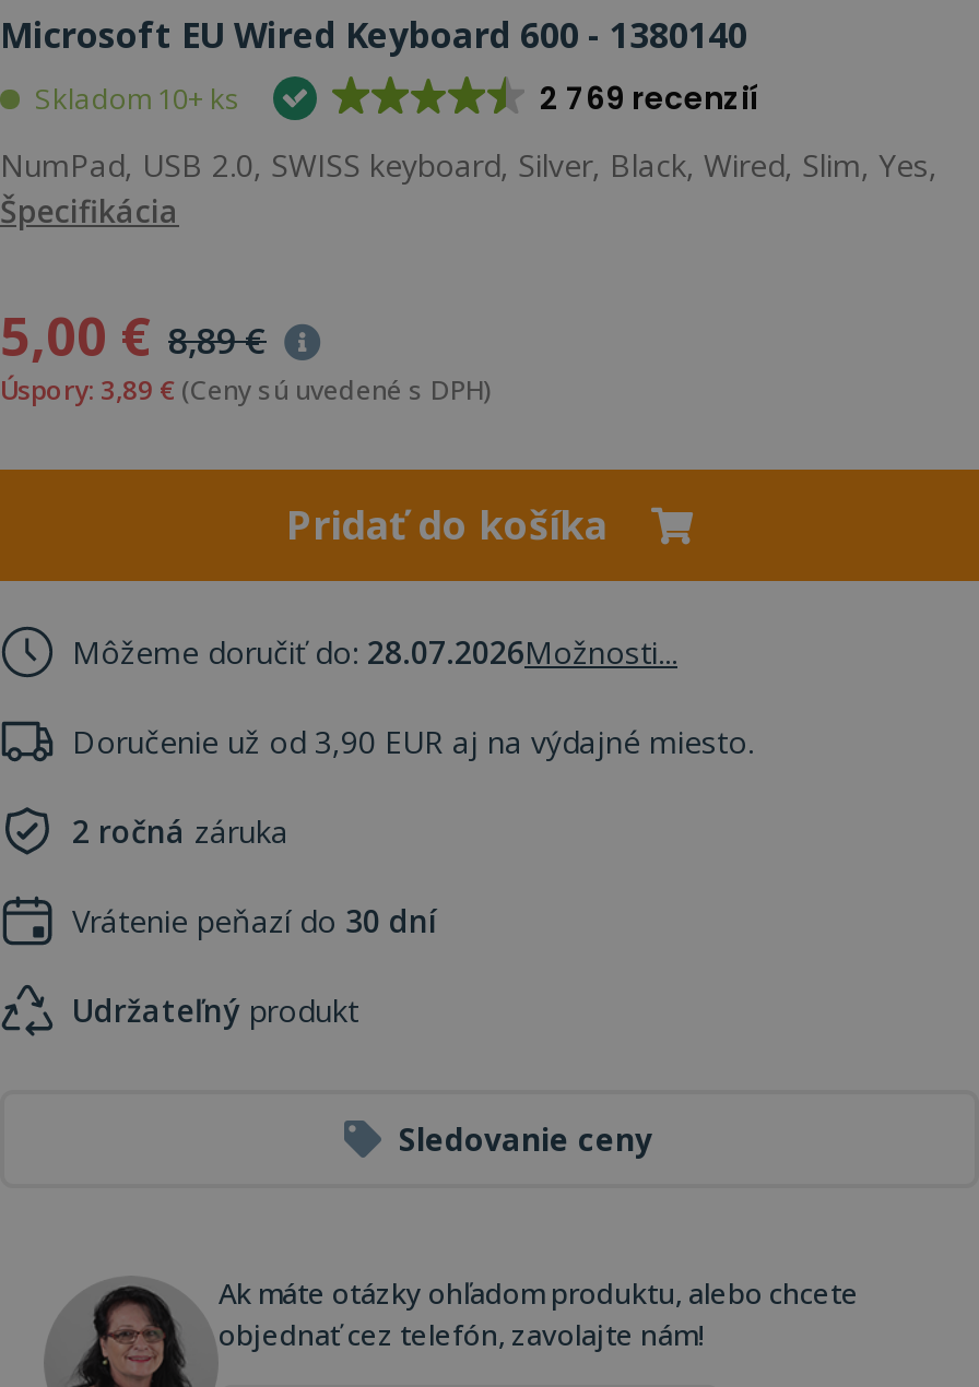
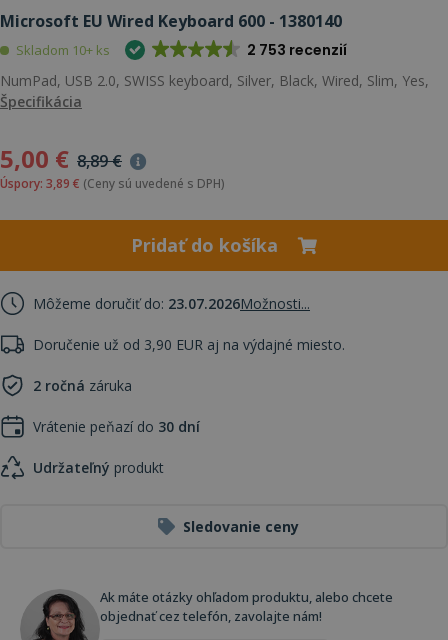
- 2 769 recenzií
+ 2 753 recenzií

- Môžeme doručiť do: 28.07.2026Možnosti...
+ Môžeme doručiť do: 23.07.2026Možnosti...
